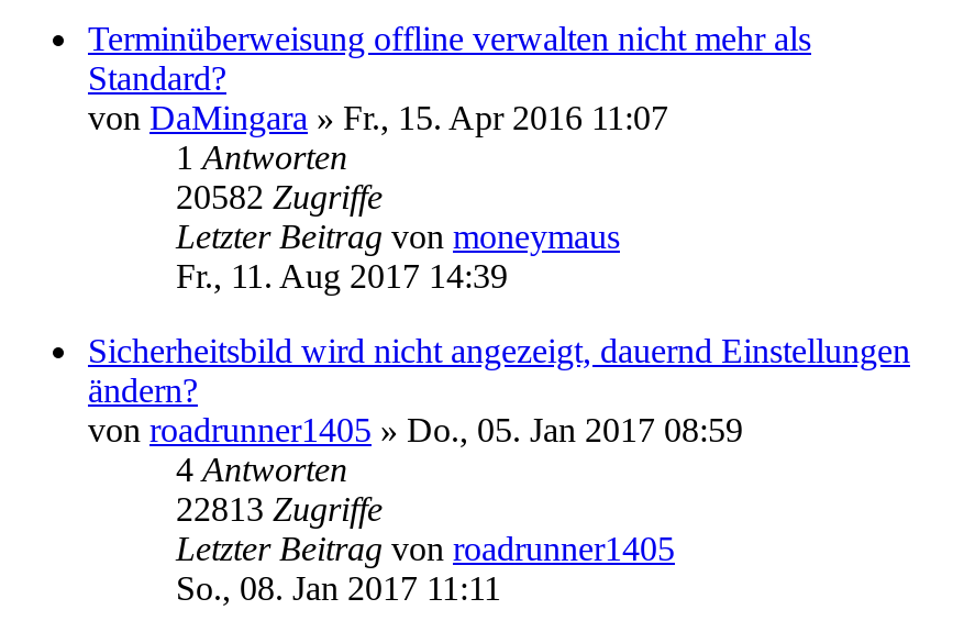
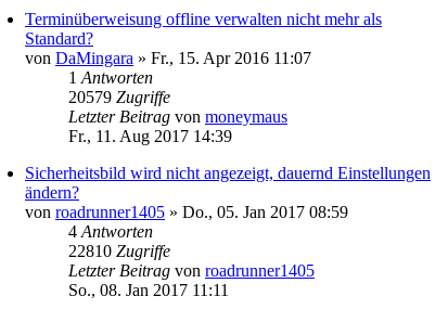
- 20582 Zugriffe
+ 20579 Zugriffe

- 22813 Zugriffe
+ 22810 Zugriffe
